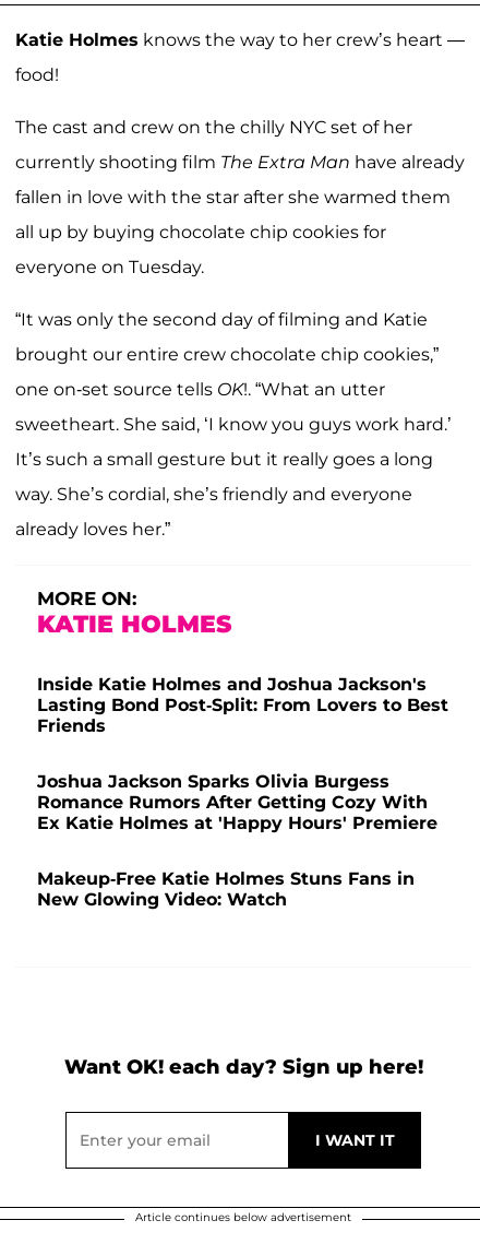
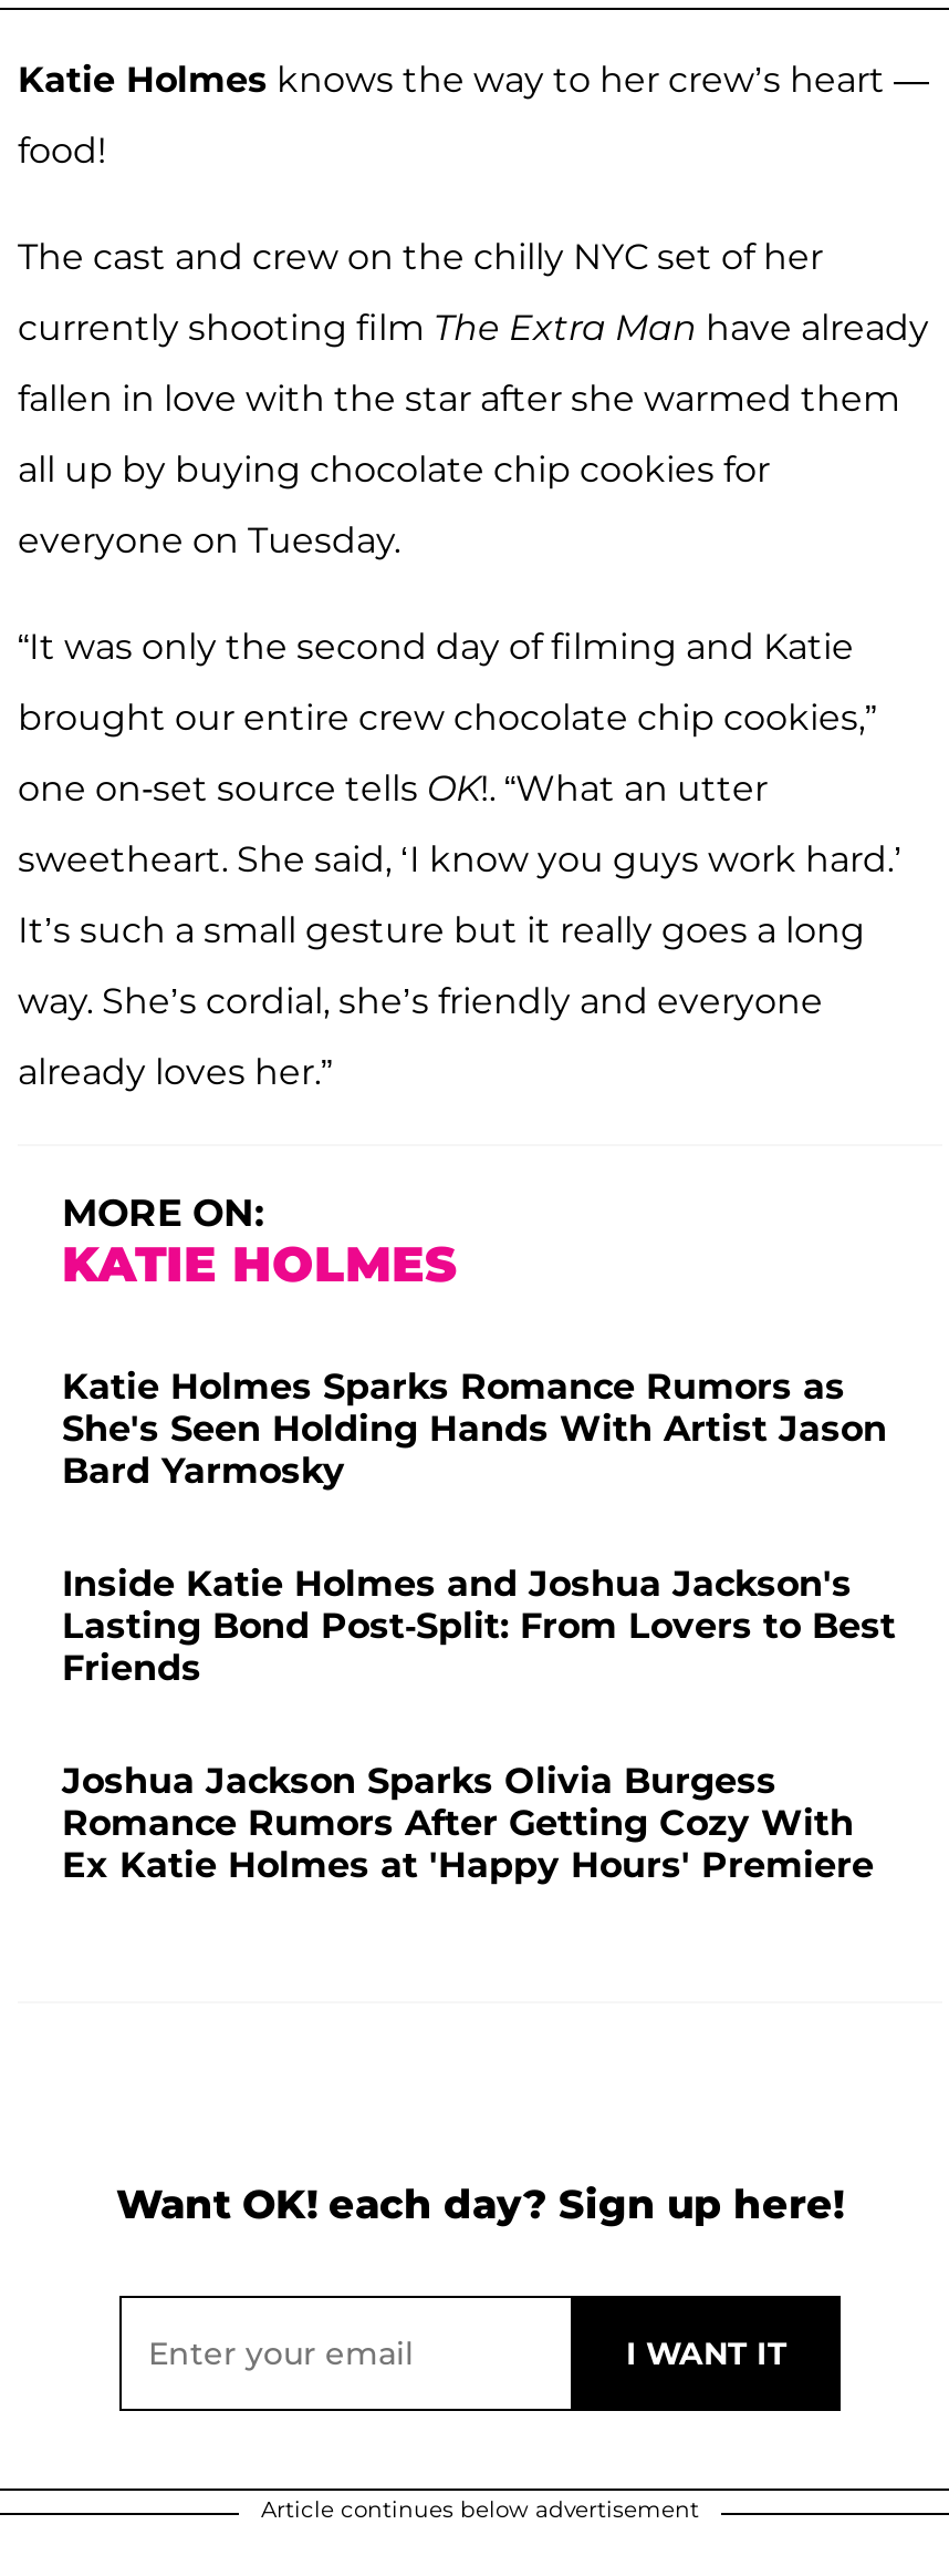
+ Katie Holmes Sparks Romance Rumors as
+ She's Seen Holding Hands With Artist Jason
+ Bard Yarmosky

moved down: Inside Katie Holmes and Joshua Jackson's | Lasting Bond Post-Split: From Lovers to Best | Friends | Joshua Jackson Sparks Olivia Burgess | Romance Rumors After Getting Cozy With | Ex Katie Holmes at 'Happy Hours' Premiere

- Makeup-Free Katie Holmes Stuns Fans in
- New Glowing Video: Watch
